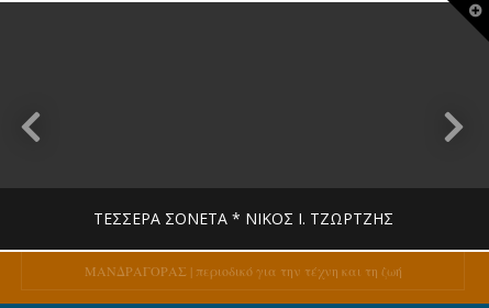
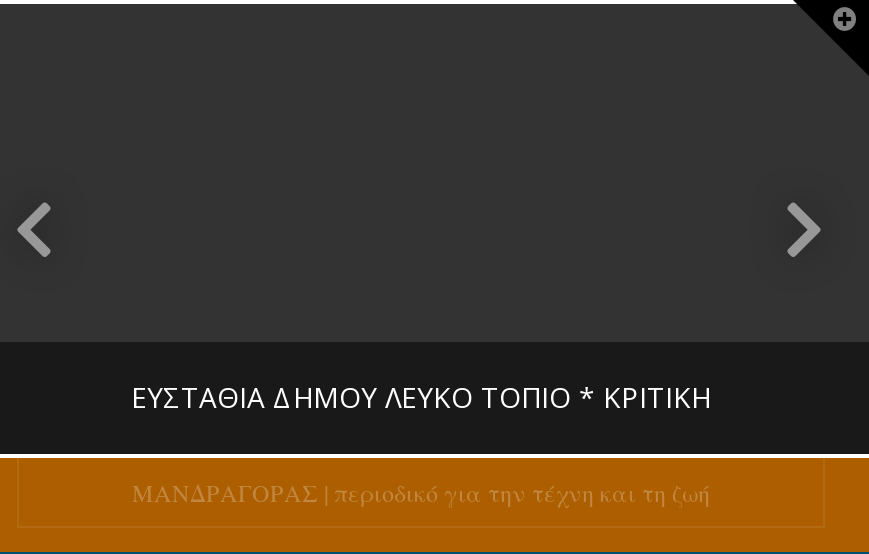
- ΤΈΣΣΕΡΑ ΣΟΝΈΤΑ * ΝΊΚΟΣ Ι. ΤΖΏΡΤΖΗΣ
+ ΕΥΣΤΑΘΊΑ ΔΉΜΟΥ ΛΕΥΚΟ ΤΟΠΙΟ * ΚΡΙΤΙΚΉ
